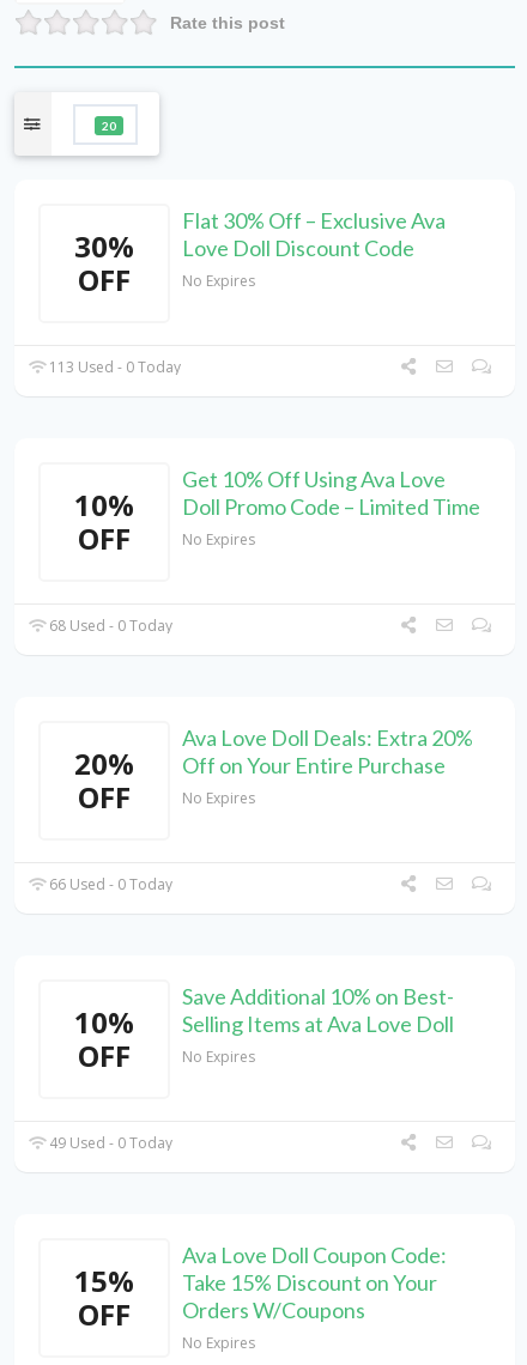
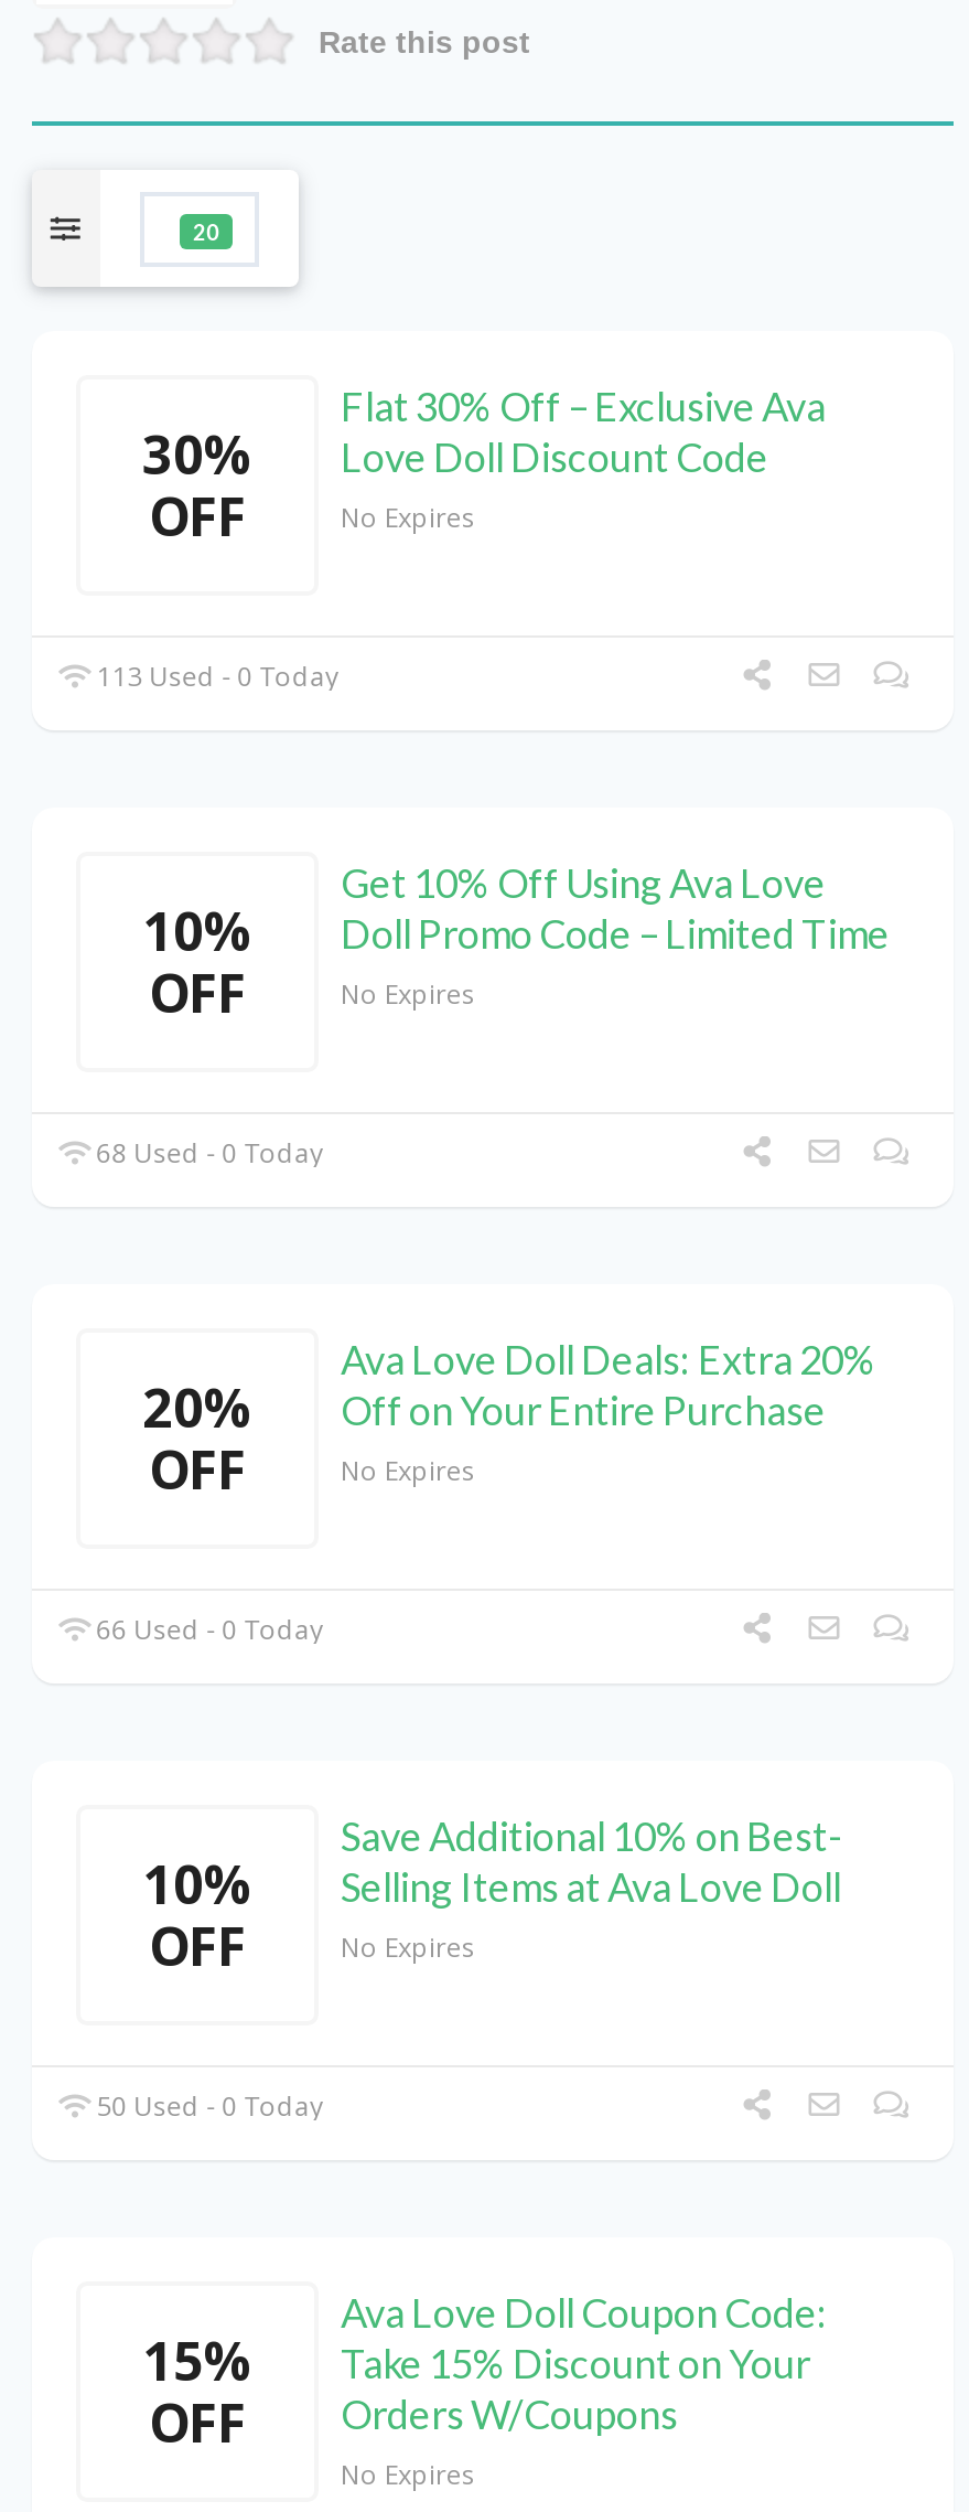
- 49 Used - 0 Today
+ 50 Used - 0 Today
